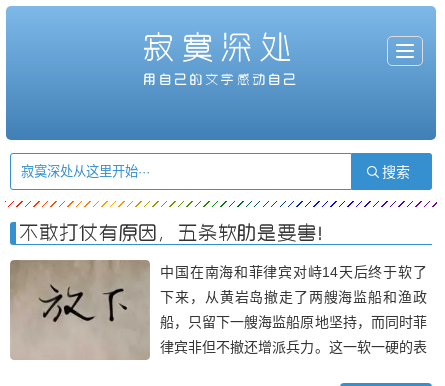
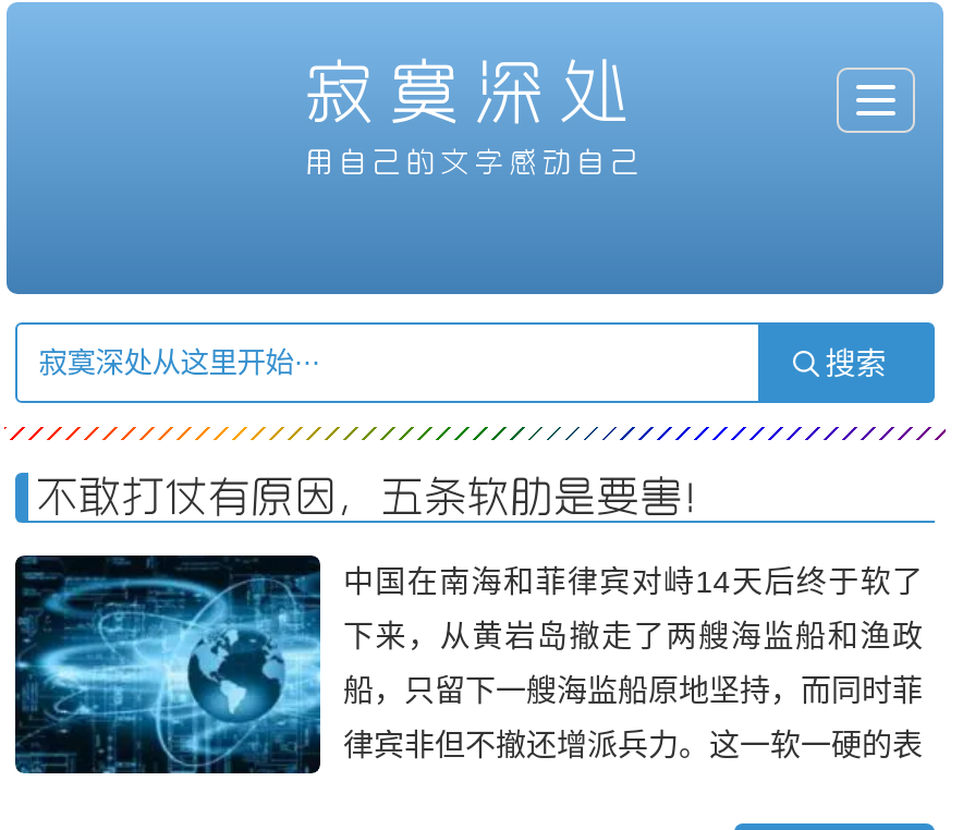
- [image]
+ [image]
